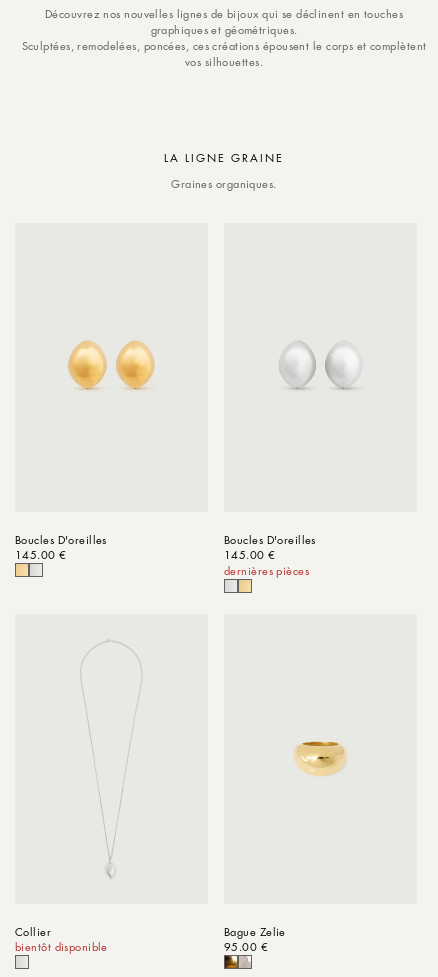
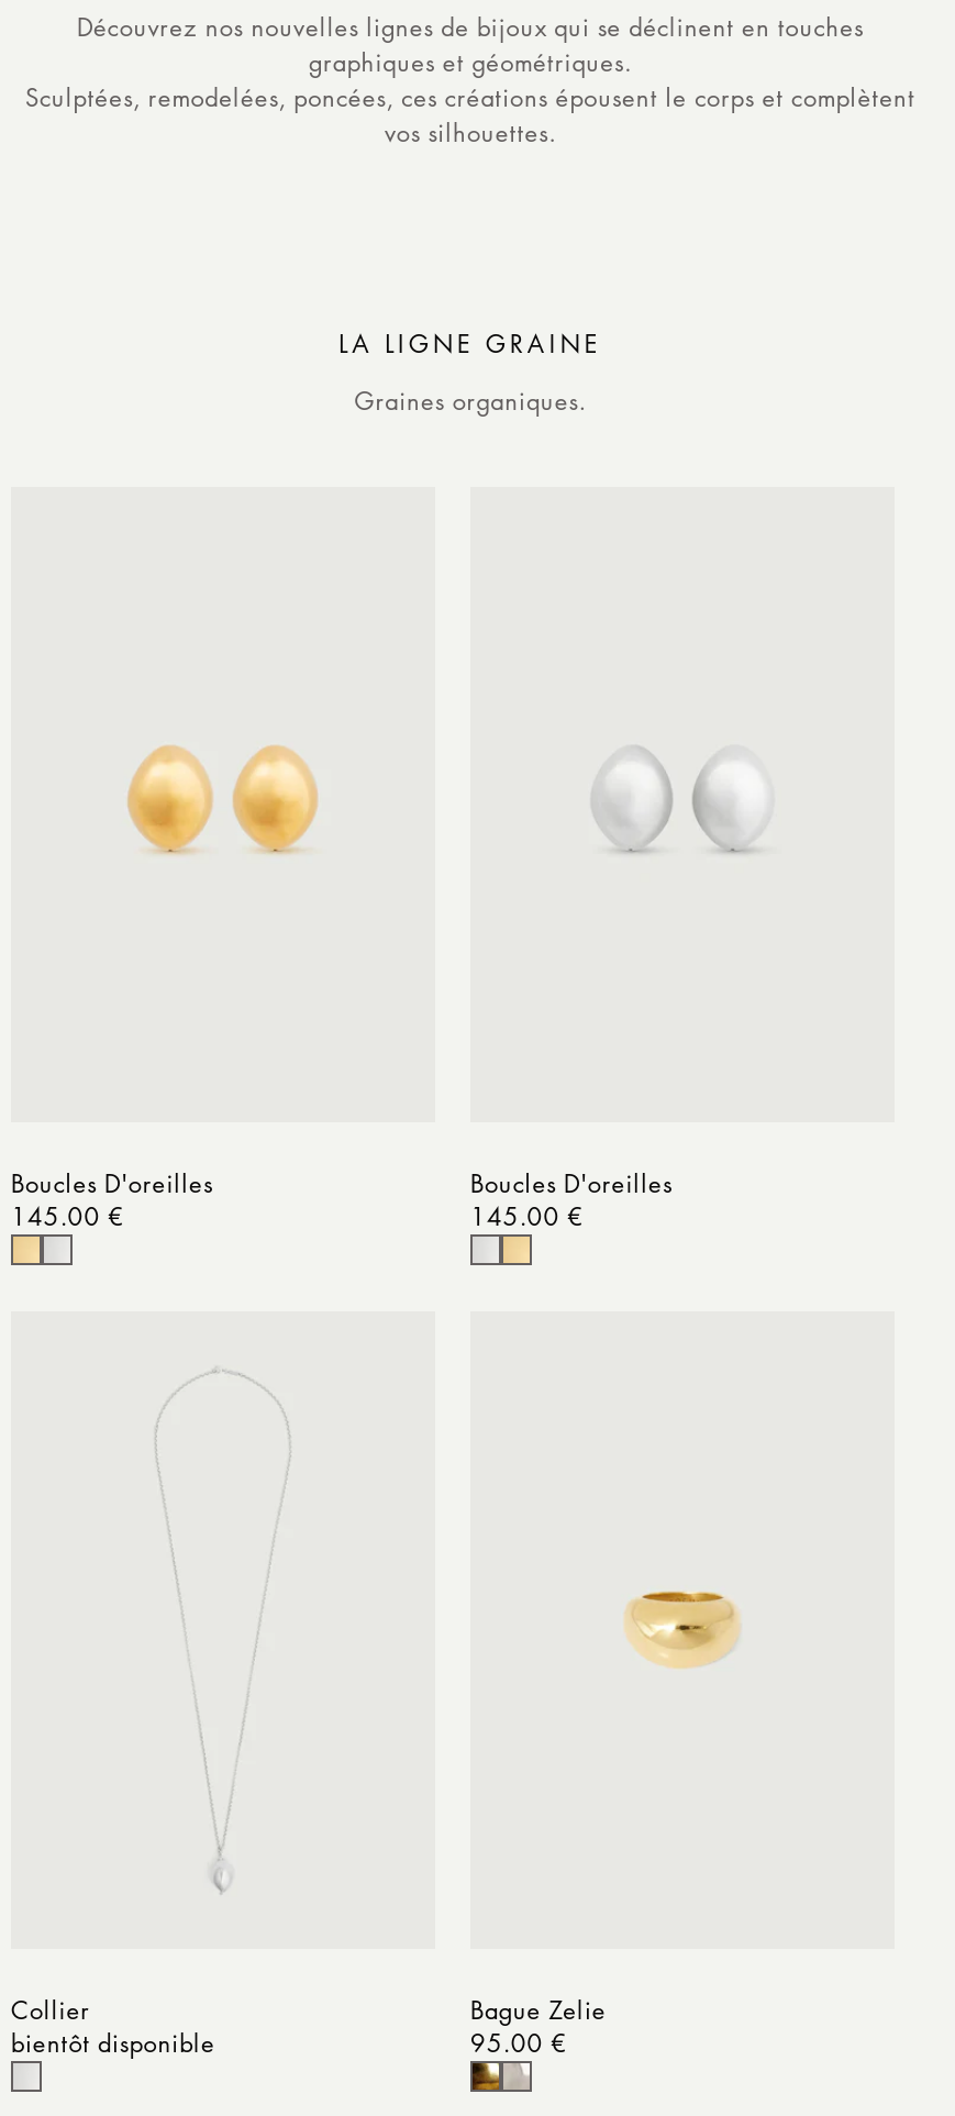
- dernières pièces
